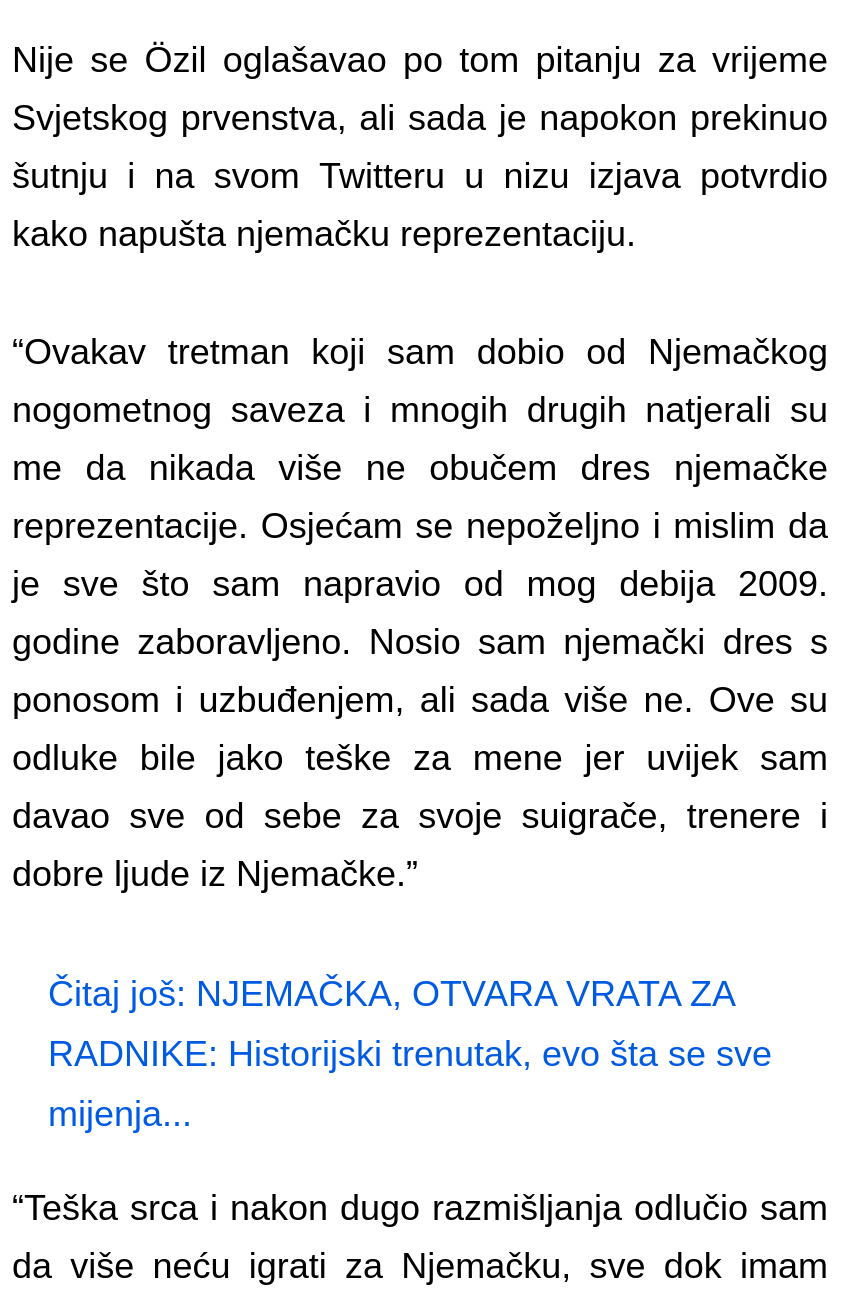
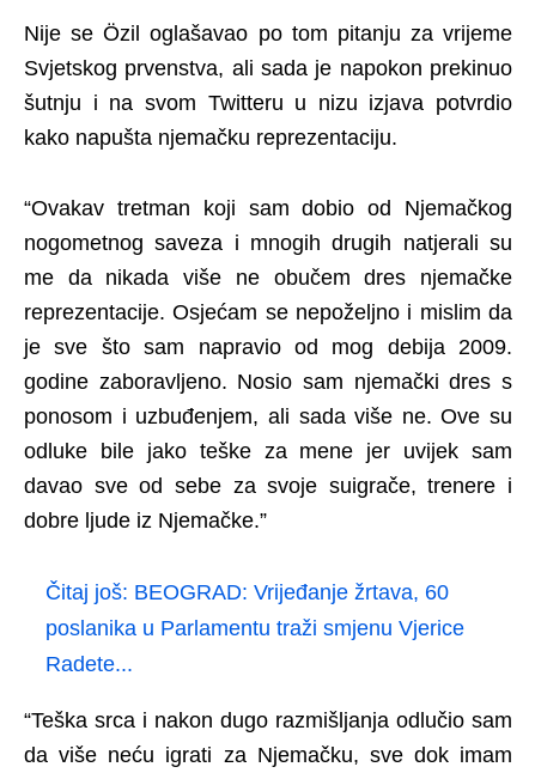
- Čitaj još: NJEMAČKA, OTVARA VRATA ZA
+ Čitaj još: BEOGRAD: Vrijeđanje žrtava, 60

- RADNIKE: Historijski trenutak, evo šta se sve
+ poslanika u Parlamentu traži smjenu Vjerice

- mijenja...
+ Radete...
